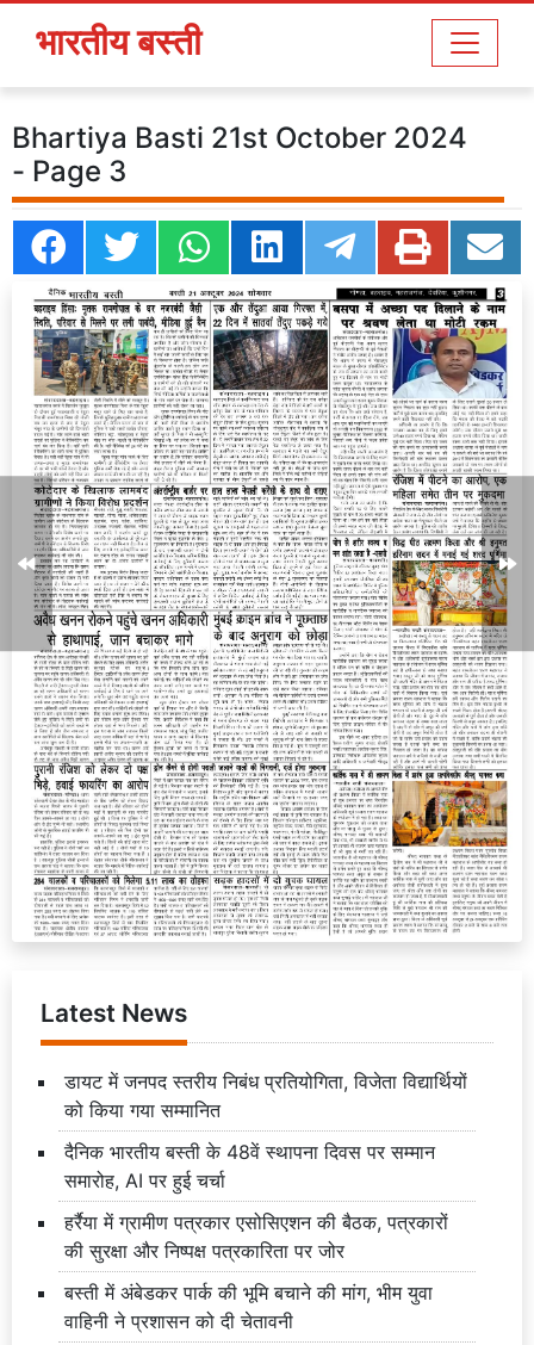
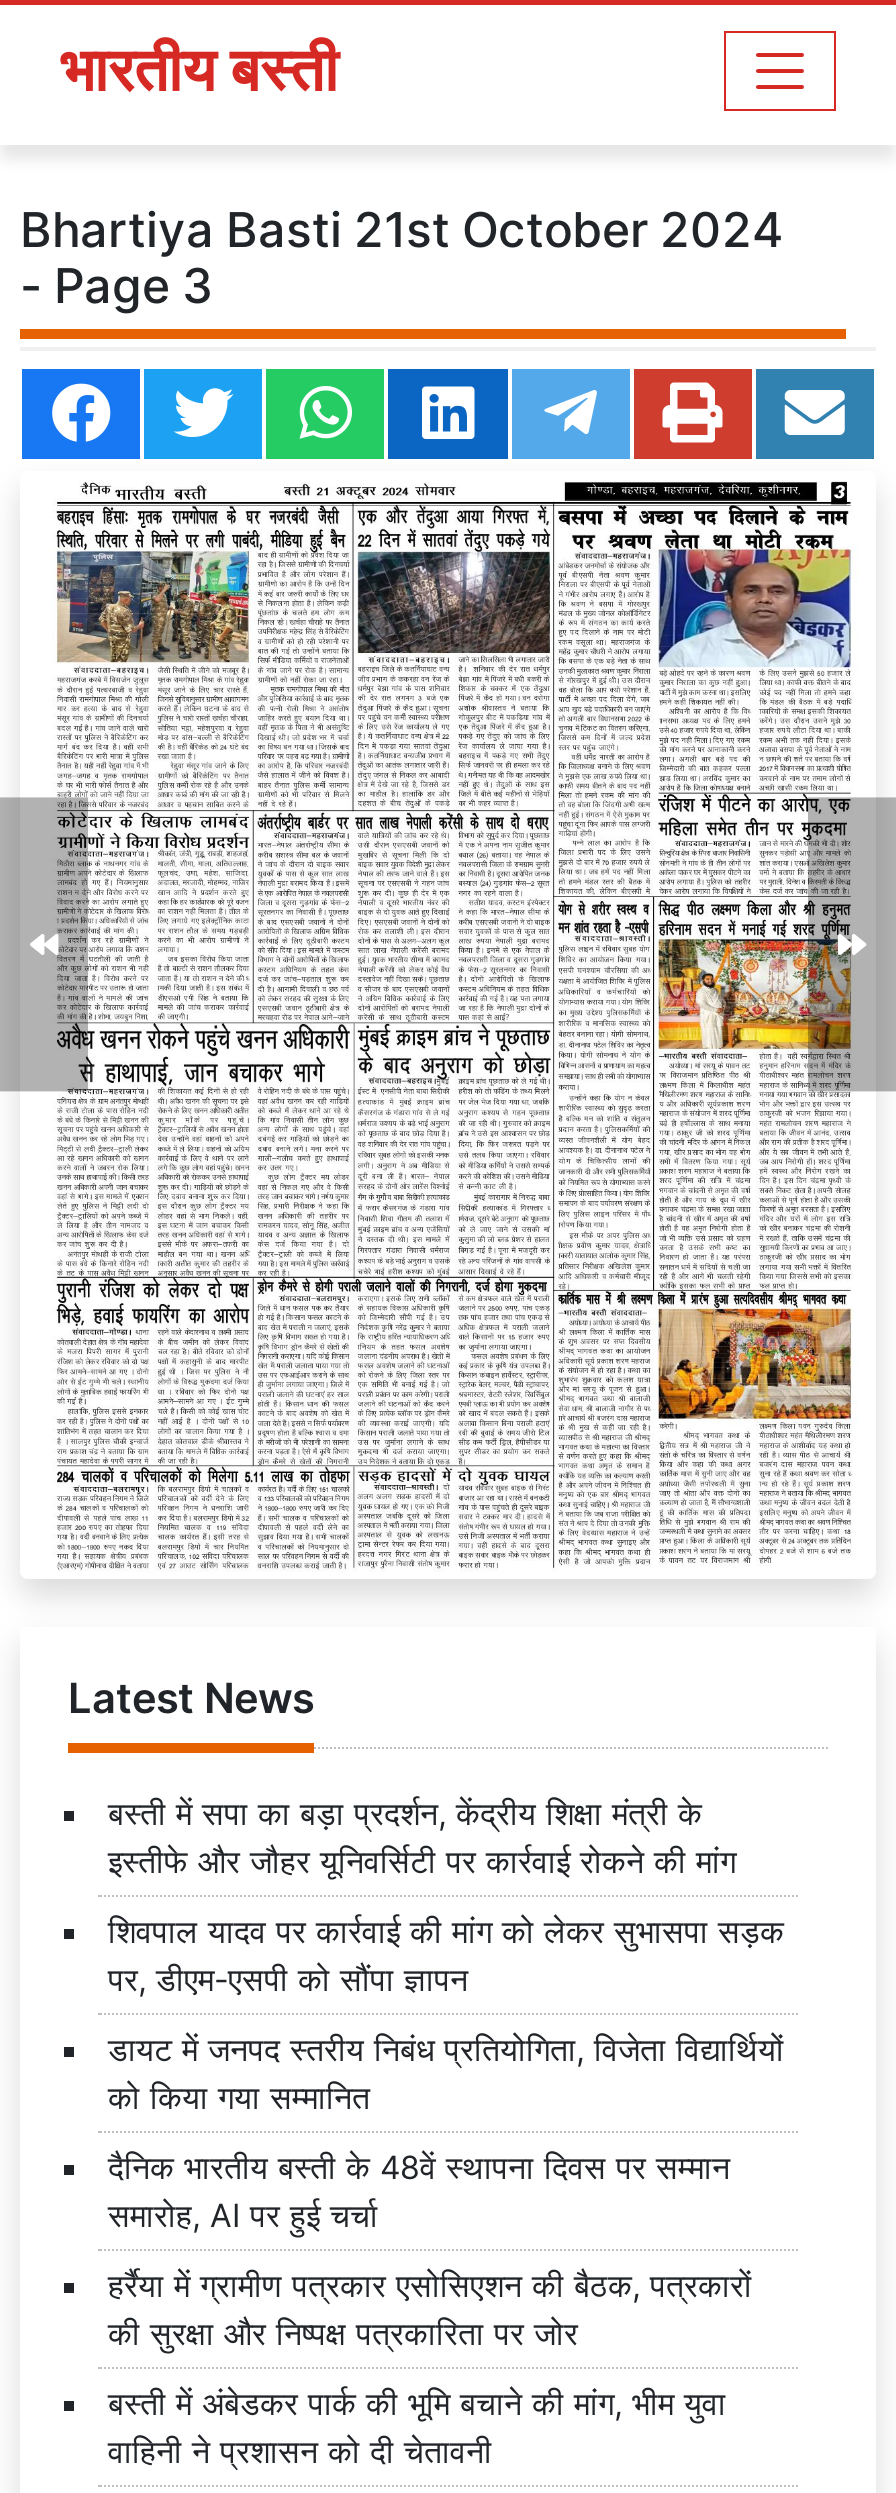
+ बस्ती में सपा का बड़ा प्रदर्शन, केंद्रीय शिक्षा मंत्री के
+ इस्तीफे और जौहर यूनिवर्सिटी पर कार्रवाई रोकने की मांग
+ शिवपाल यादव पर कार्रवाई की मांग को लेकर सुभासपा सड़क
+ पर, डीएम-एसपी को सौंपा ज्ञापन
